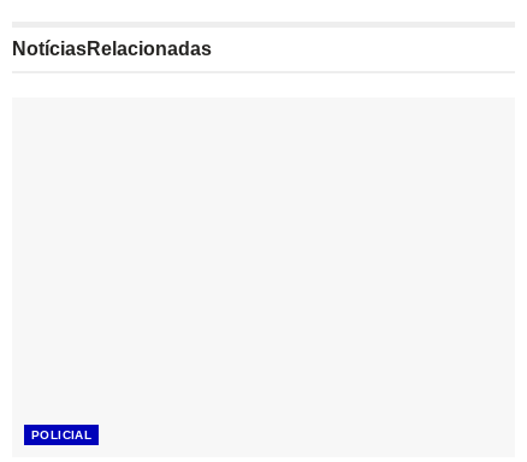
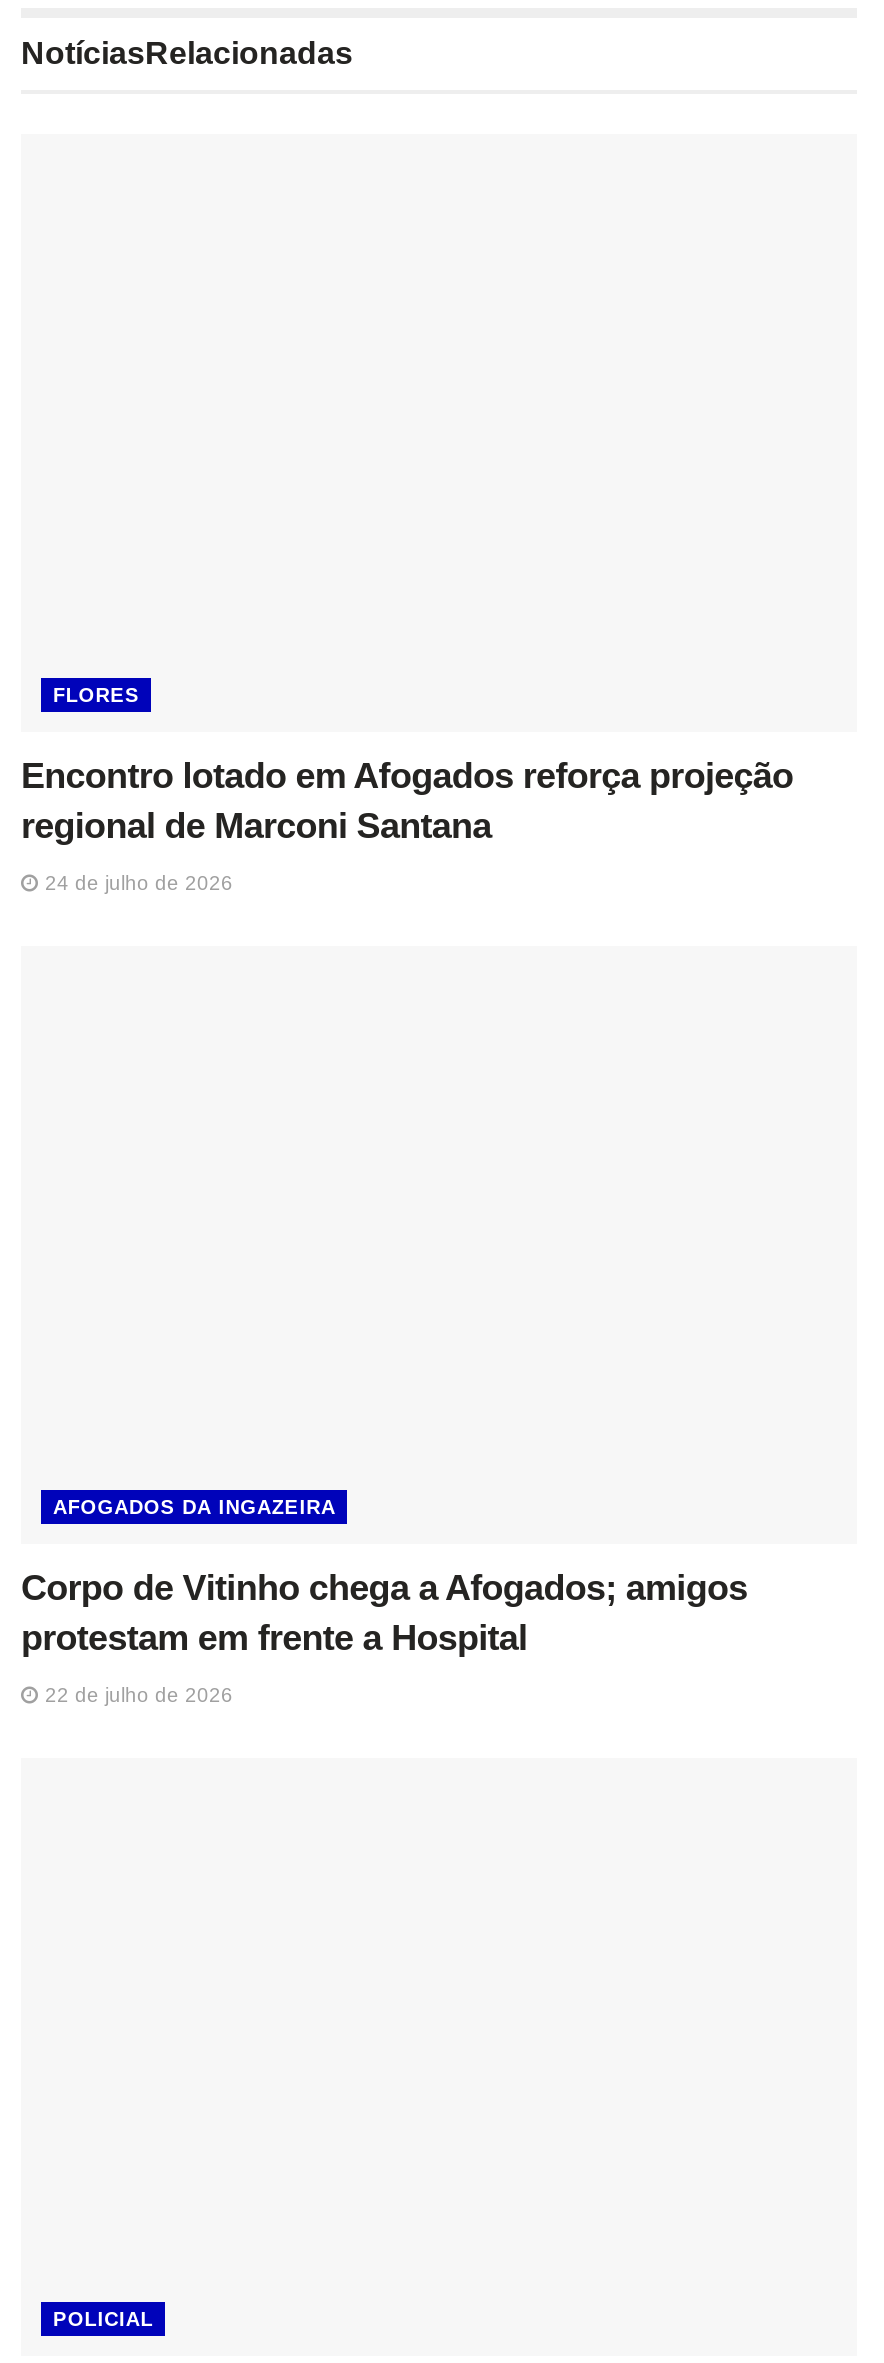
+ FLORES
+ Encontro lotado em Afogados reforça projeção
+ regional de Marconi Santana
+ 24 de julho de 2026

+ AFOGADOS DA INGAZEIRA
+ Corpo de Vitinho chega a Afogados; amigos
+ protestam em frente a Hospital
+ 22 de julho de 2026
